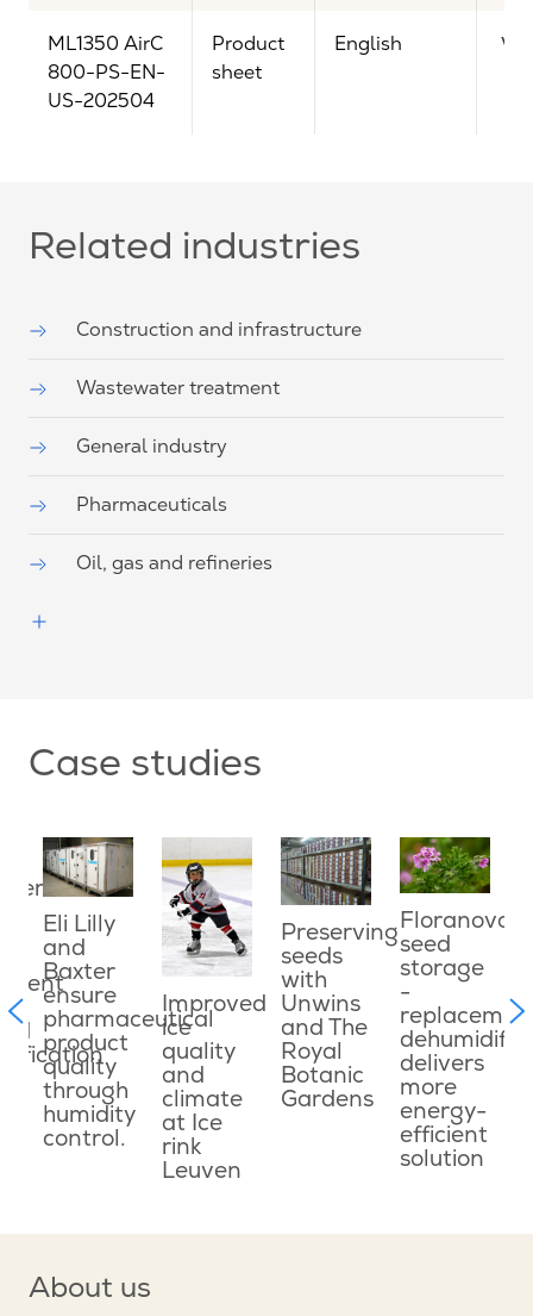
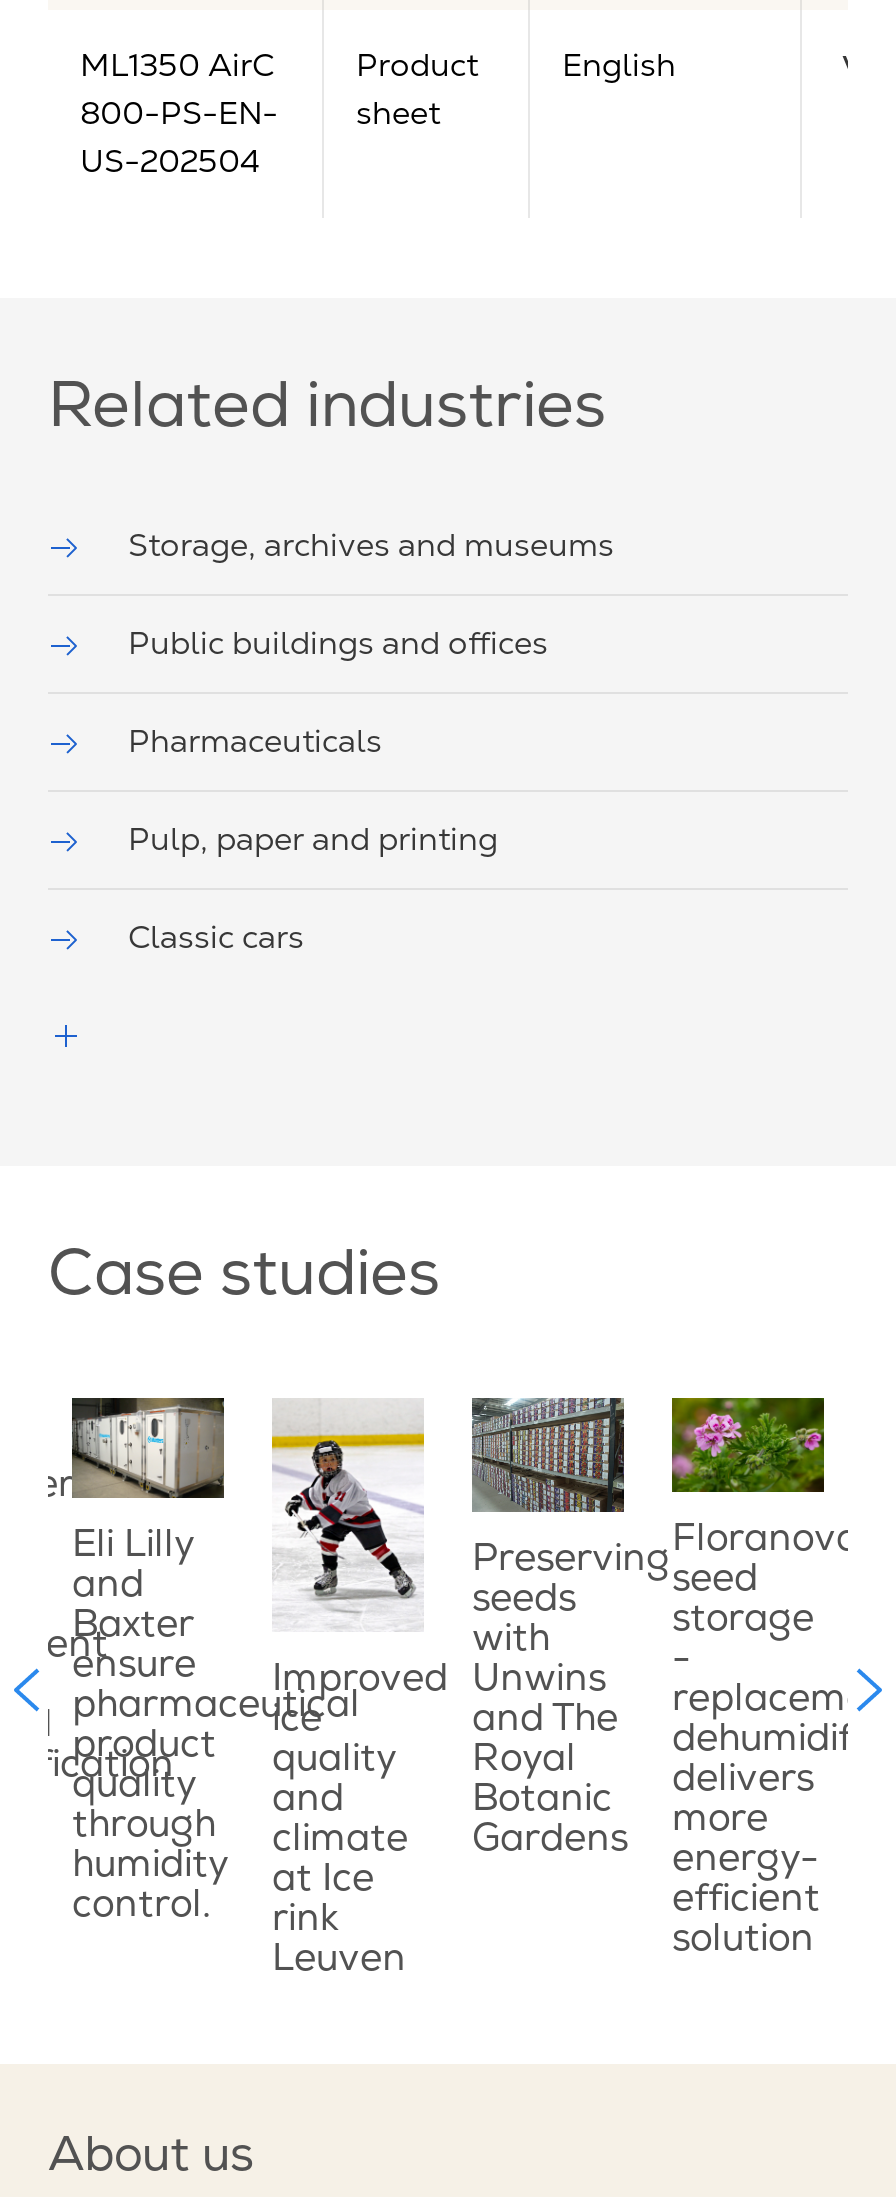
- Construction and infrastructure
- Wastewater treatment
- General industry
+ Storage, archives and museums
+ Public buildings and offices

moved up: Pharmaceuticals

- Oil, gas and refineries
+ Pulp, paper and printing
+ Classic cars
